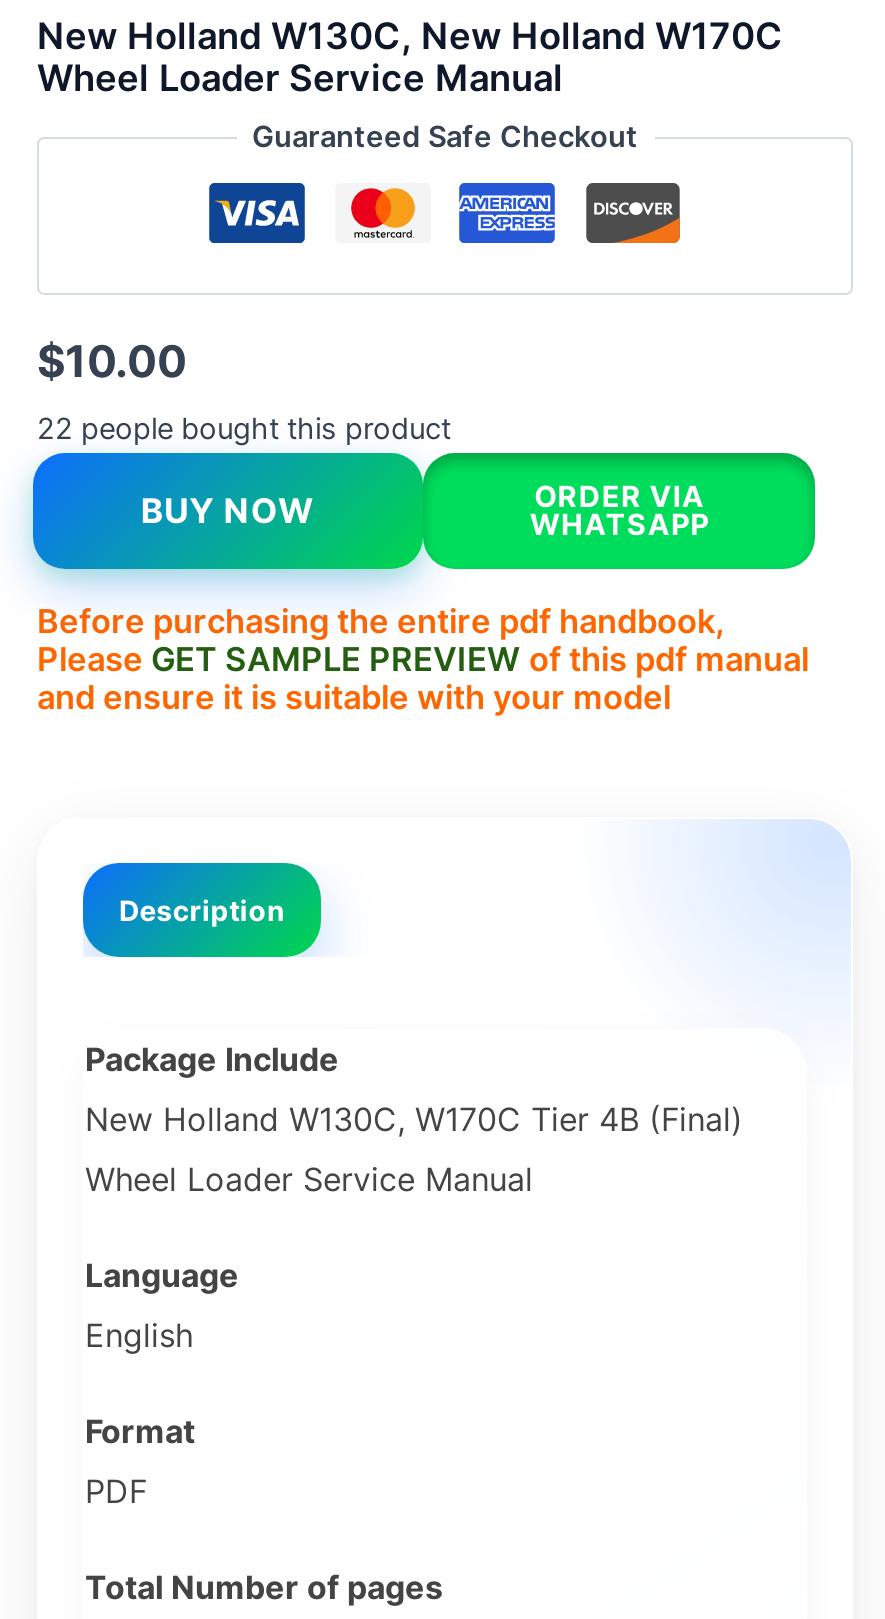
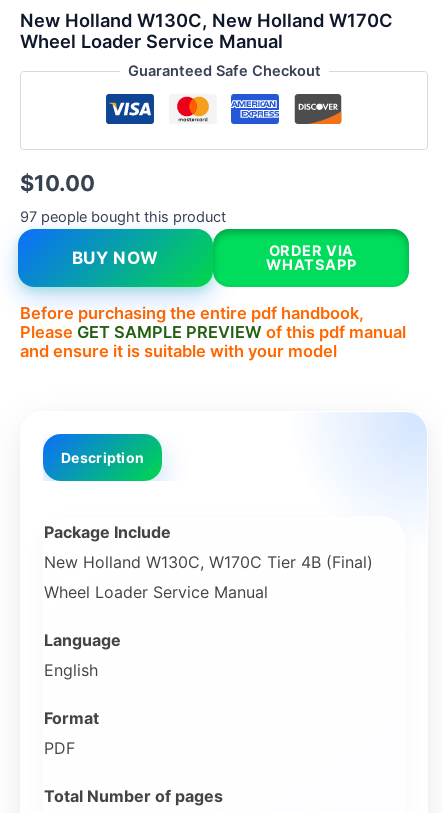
- 22 people bought this product
+ 97 people bought this product
